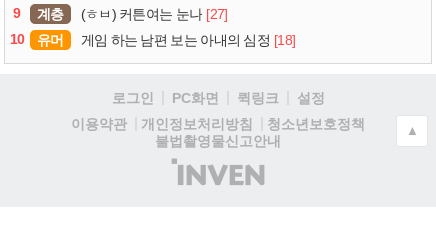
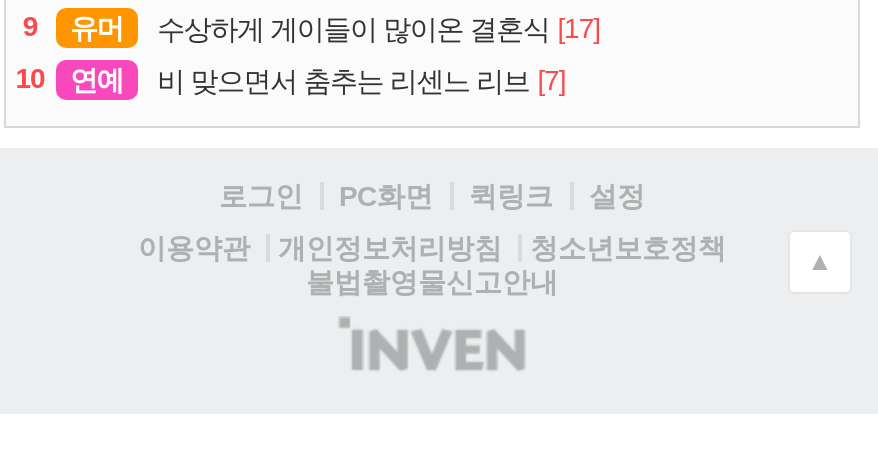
- 계층
- (ㅎㅂ) 커튼여는 눈나 [27]
+ 유머
+ 수상하게 게이들이 많이온 결혼식 [17]

- 유머
- 게임 하는 남편 보는 아내의 심정 [18]
+ 연예
+ 비 맞으면서 춤추는 리센느 리브 [7]
